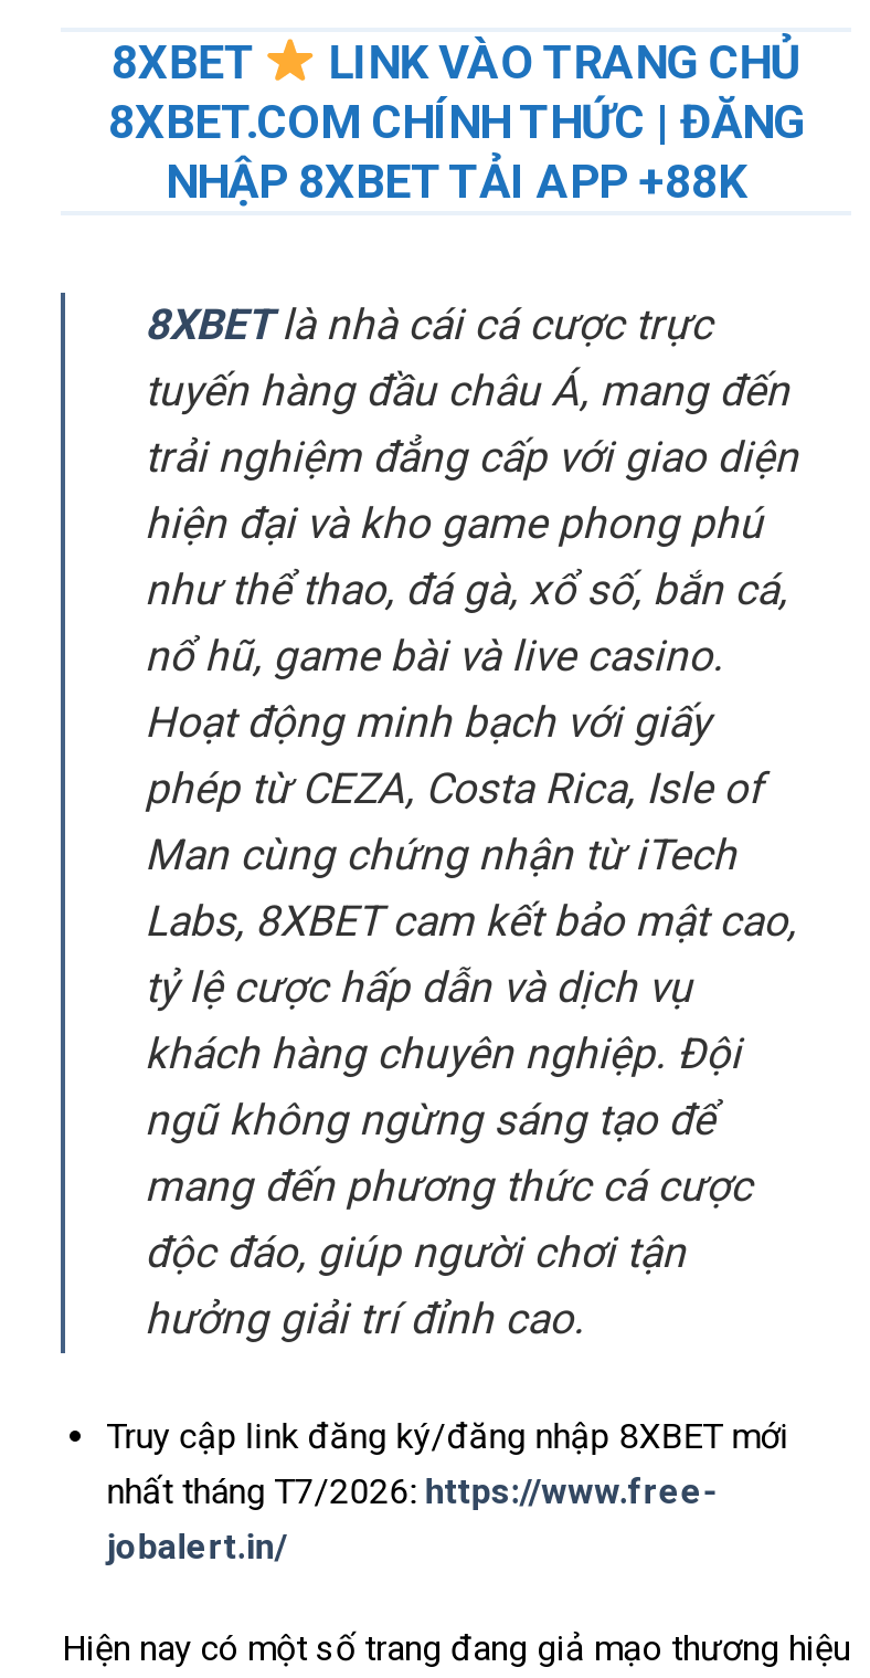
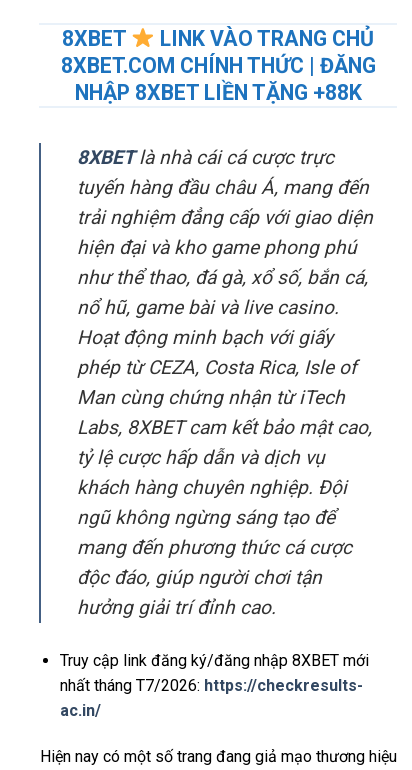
- NHẬP 8XBET TẢI APP +88K
+ NHẬP 8XBET LIỀN TẶNG +88K

- nhất tháng T7/2026: https://www.free-
- jobalert.in/
+ nhất tháng T7/2026: https://checkresults-
+ ac.in/
